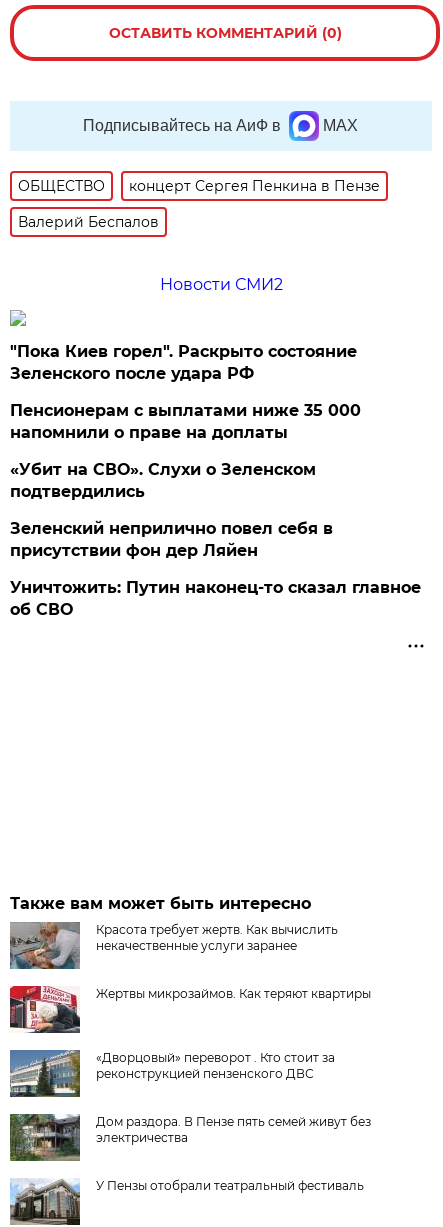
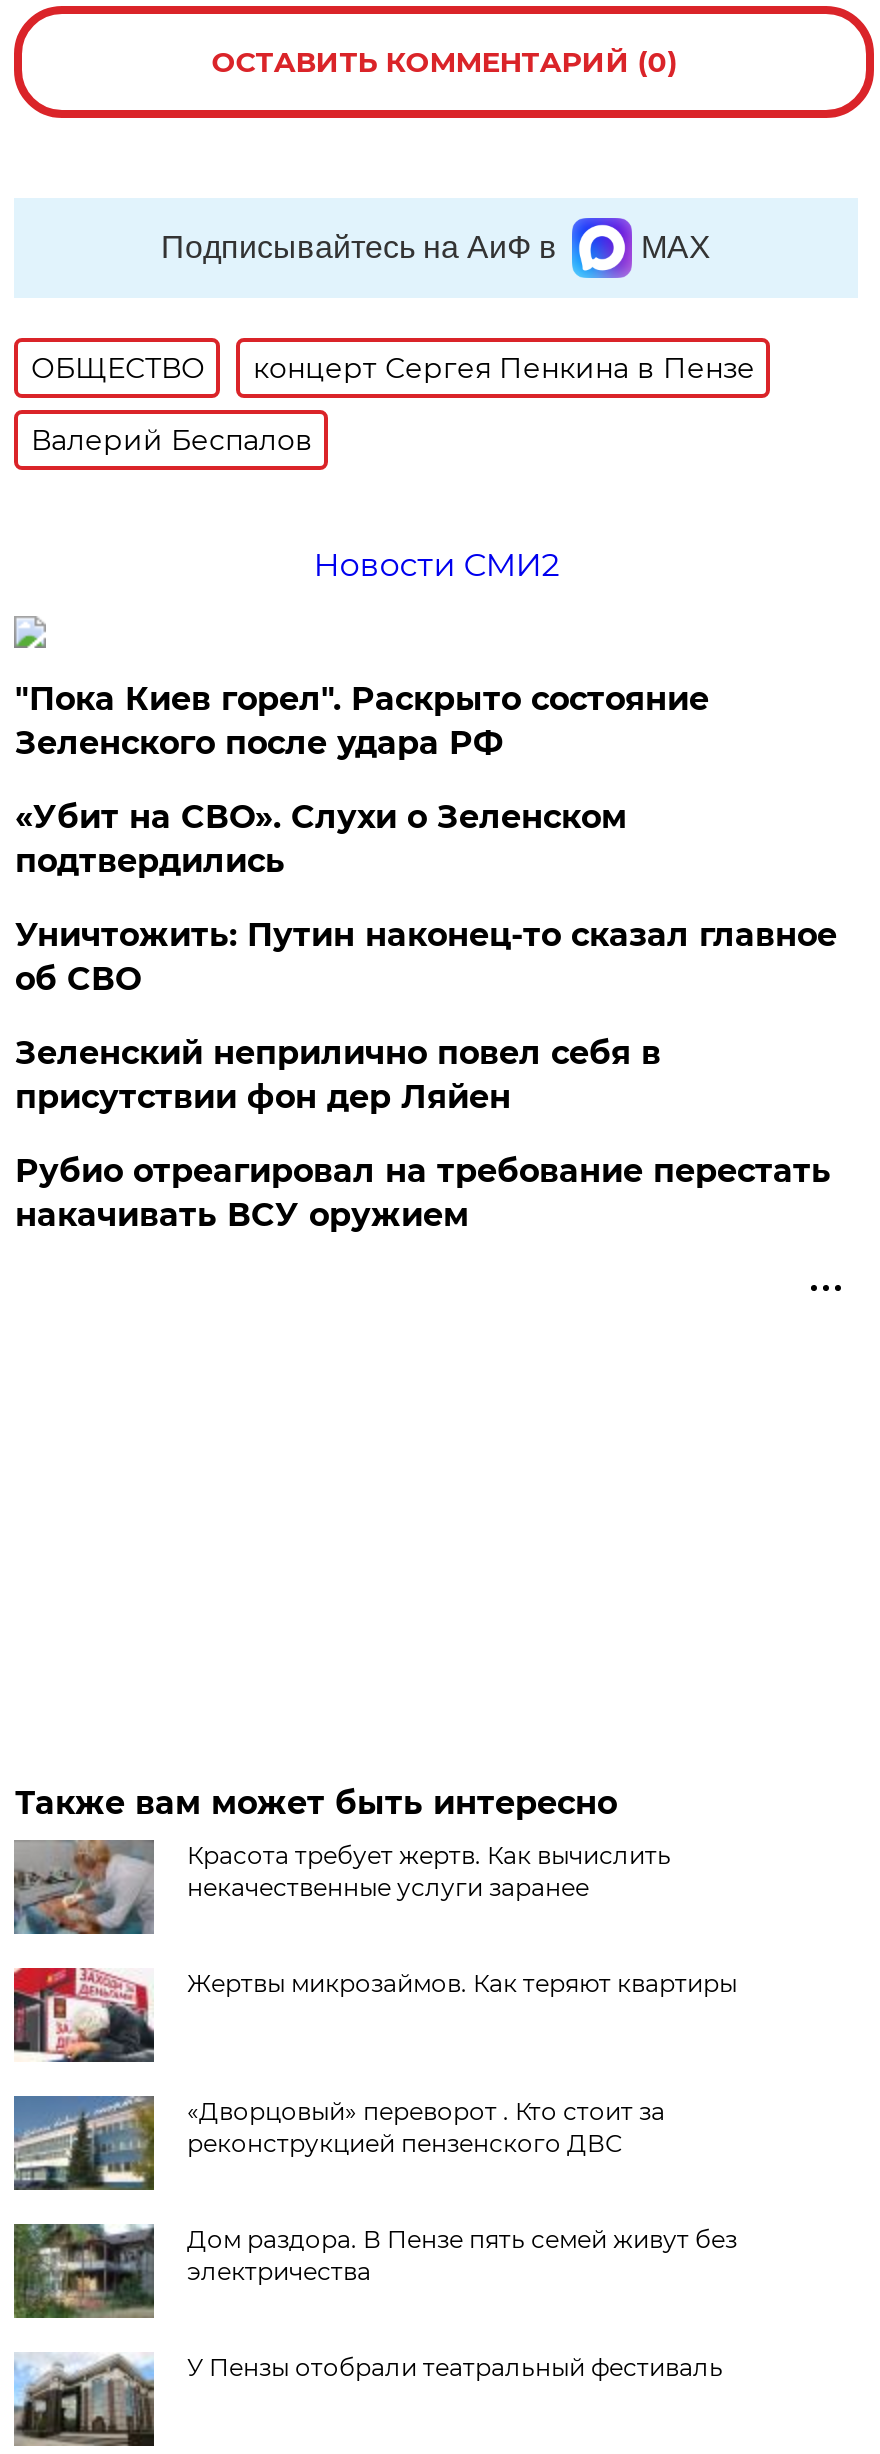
- Пенсионерам с выплатами ниже 35 000
- напомнили о праве на доплаты

moved up: «Убит на СВО». Слухи о Зеленском | подтвердились

+ Рубио отреагировал на требование перестать
+ накачивать ВСУ оружием

moved up: Уничтожить: Путин наконец-то сказал главное | об СВО
